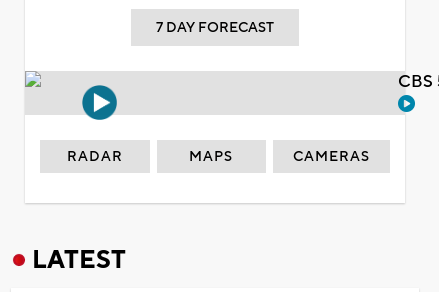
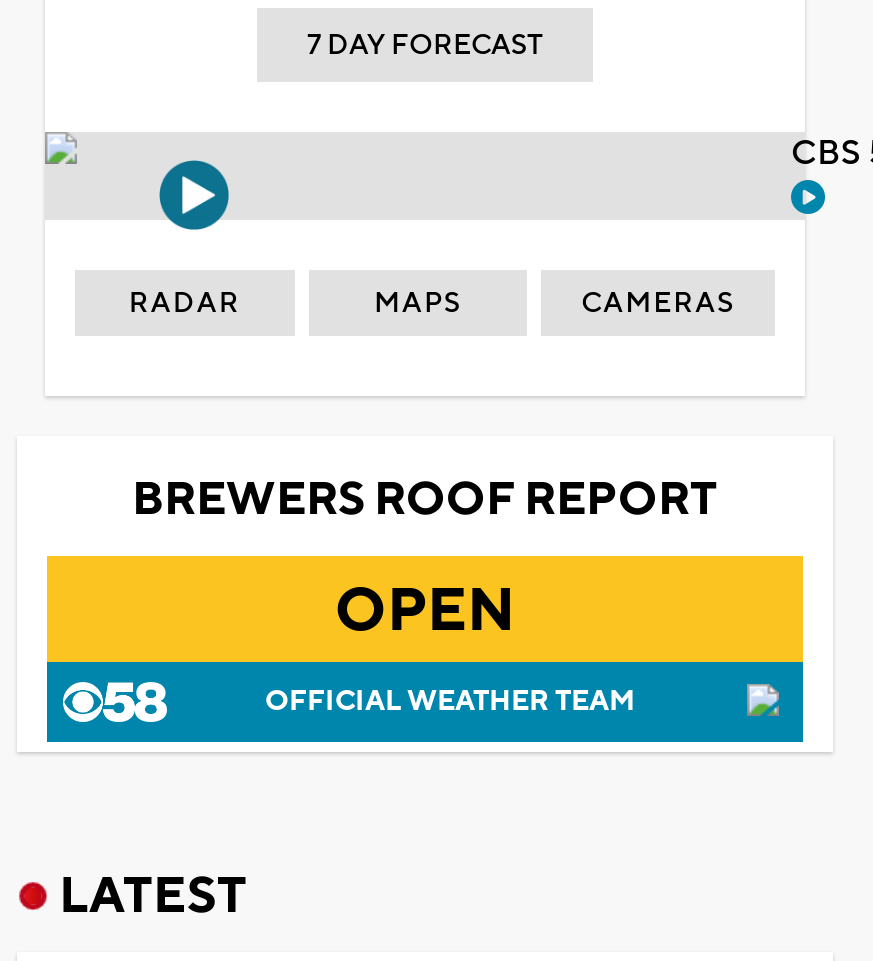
+ BREWERS ROOF REPORT
+ OPEN
+ OFFICIAL WEATHER TEAM
